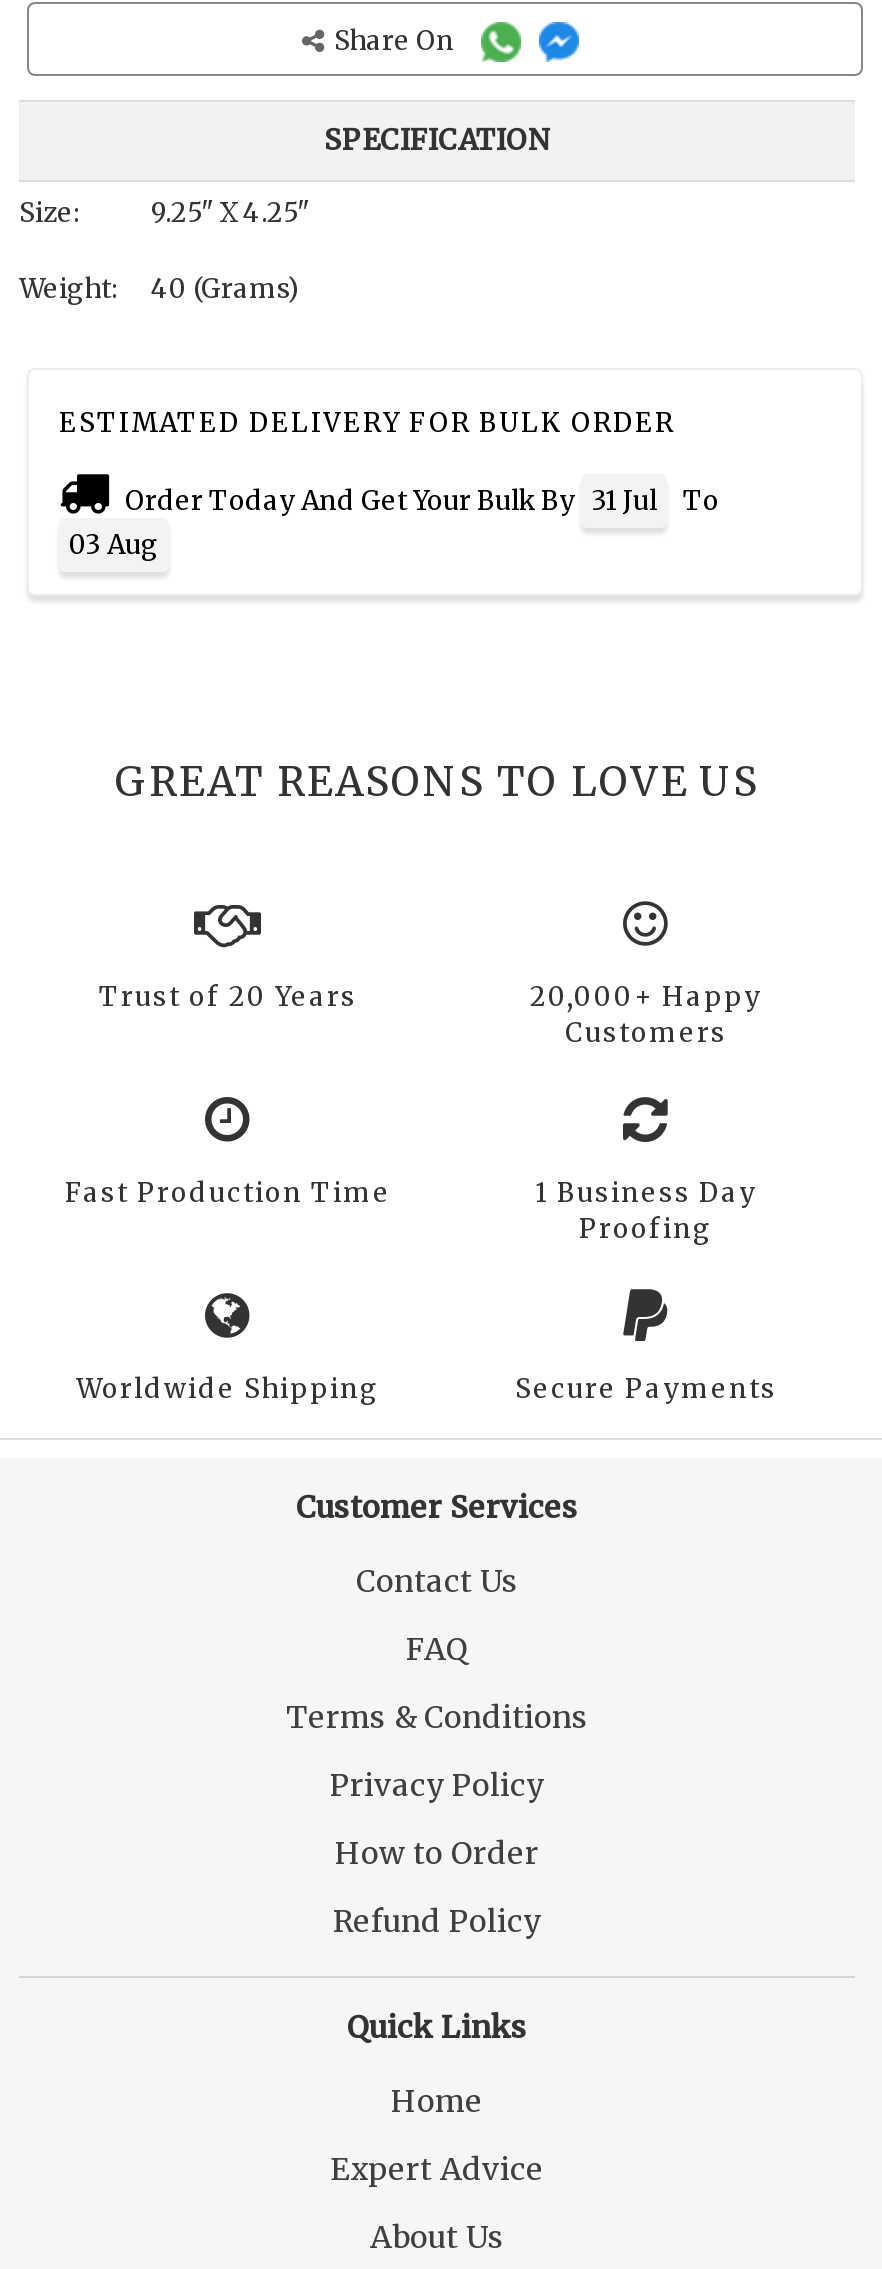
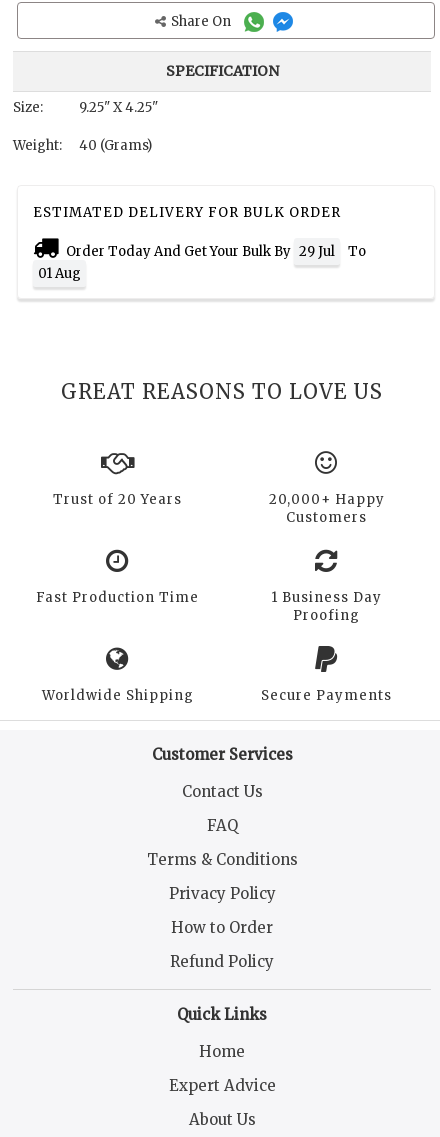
- Order Today And Get Your Bulk By 31 Jul To
+ Order Today And Get Your Bulk By 29 Jul To

- 03 Aug
+ 01 Aug
